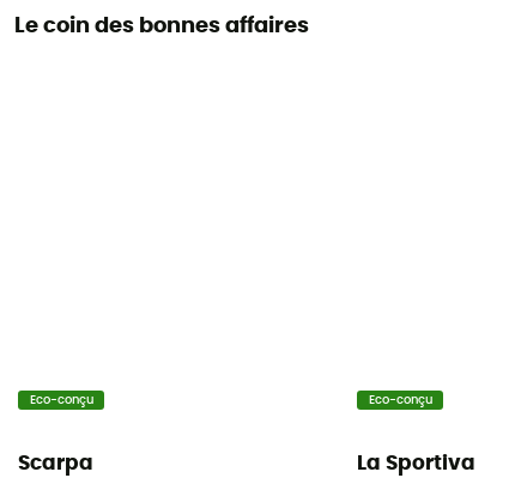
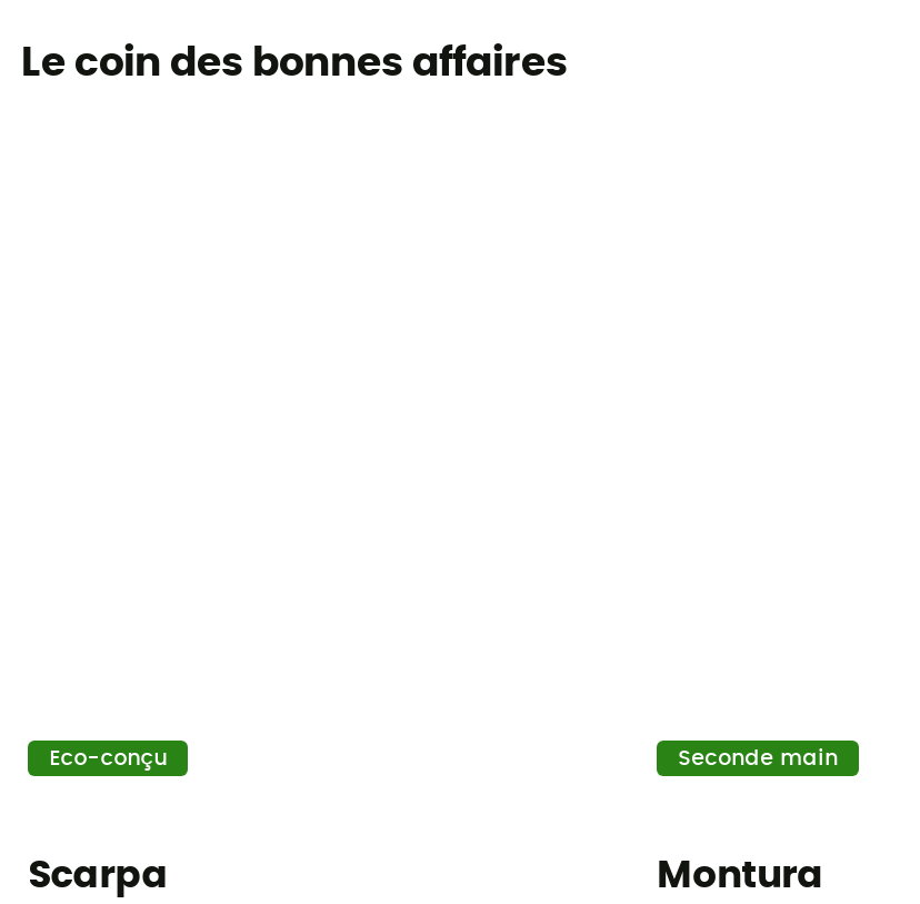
- Eco-conçu
+ Seconde main

- La Sportiva
+ Montura
